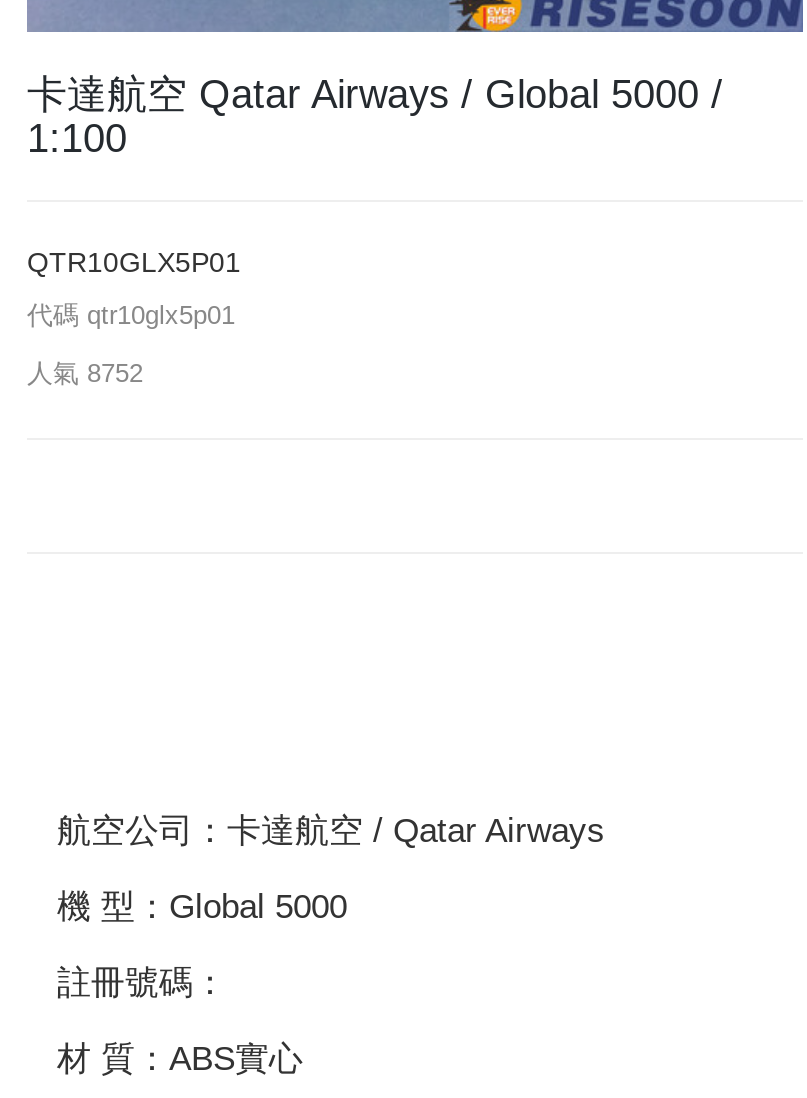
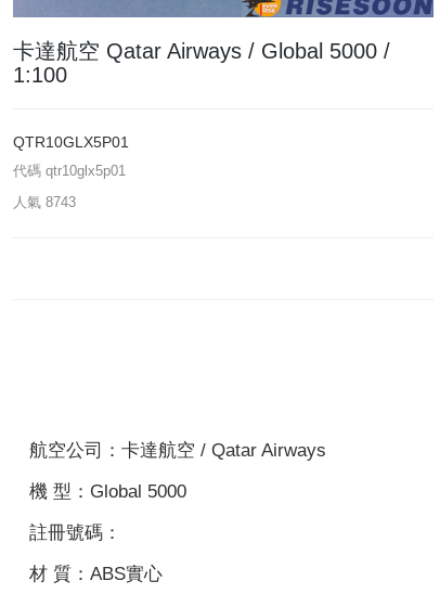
- 人氣8752
+ 人氣8743
